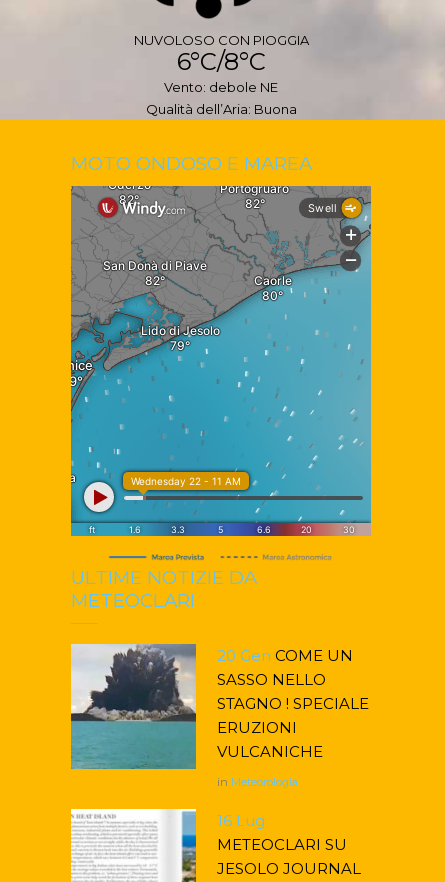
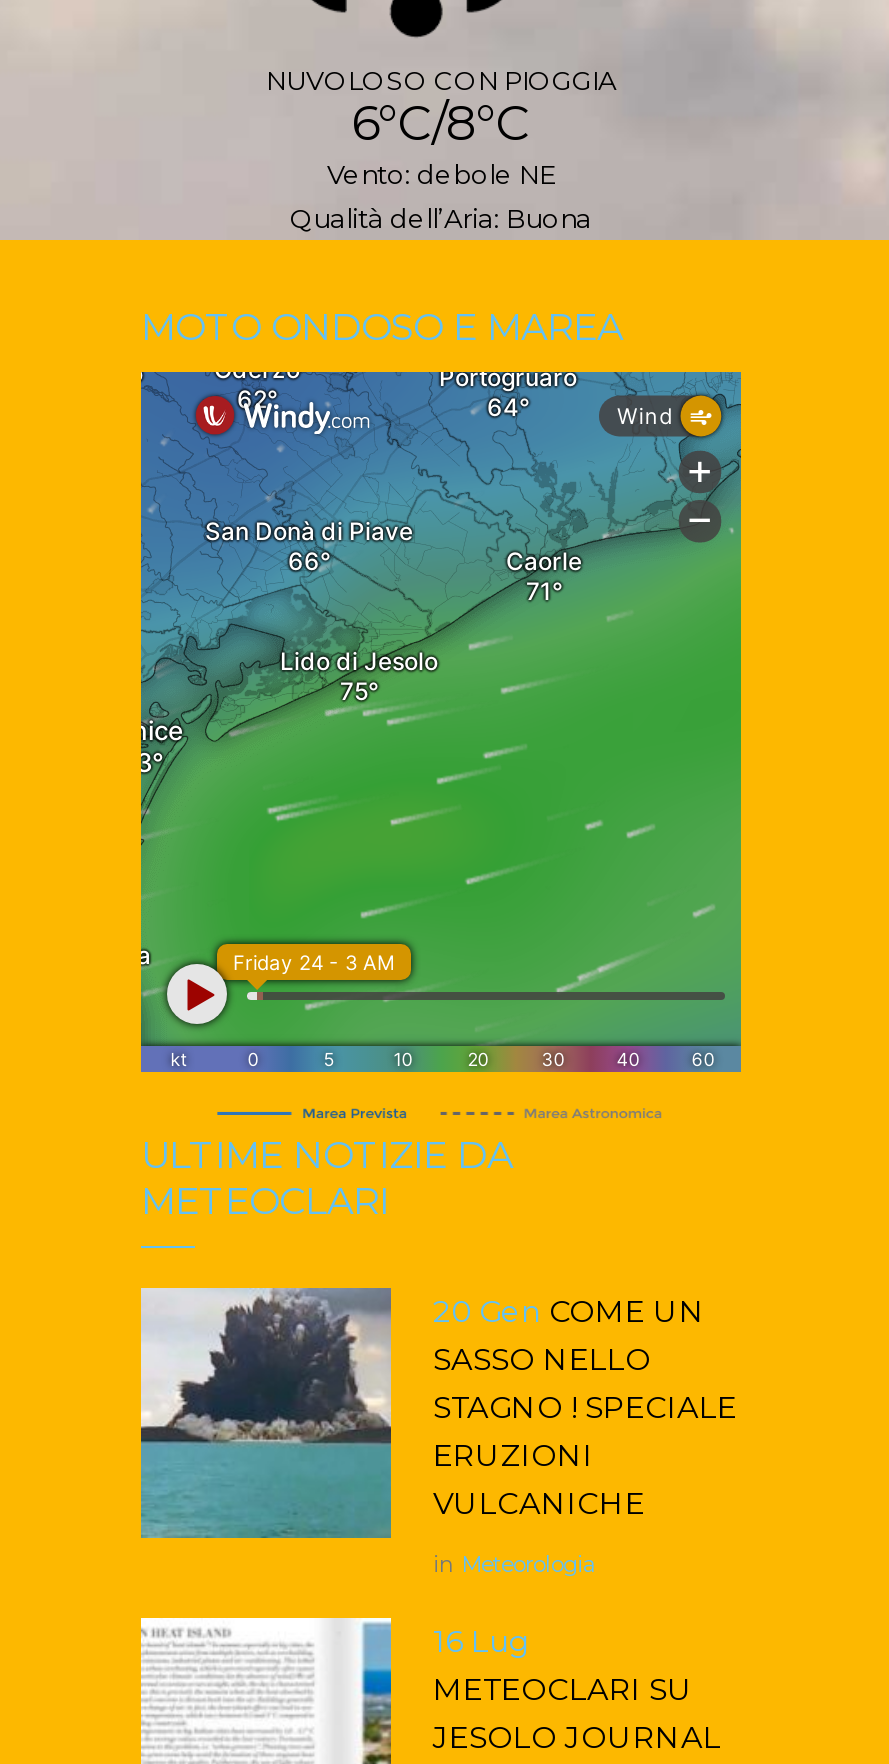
- [image]
+ [image]
